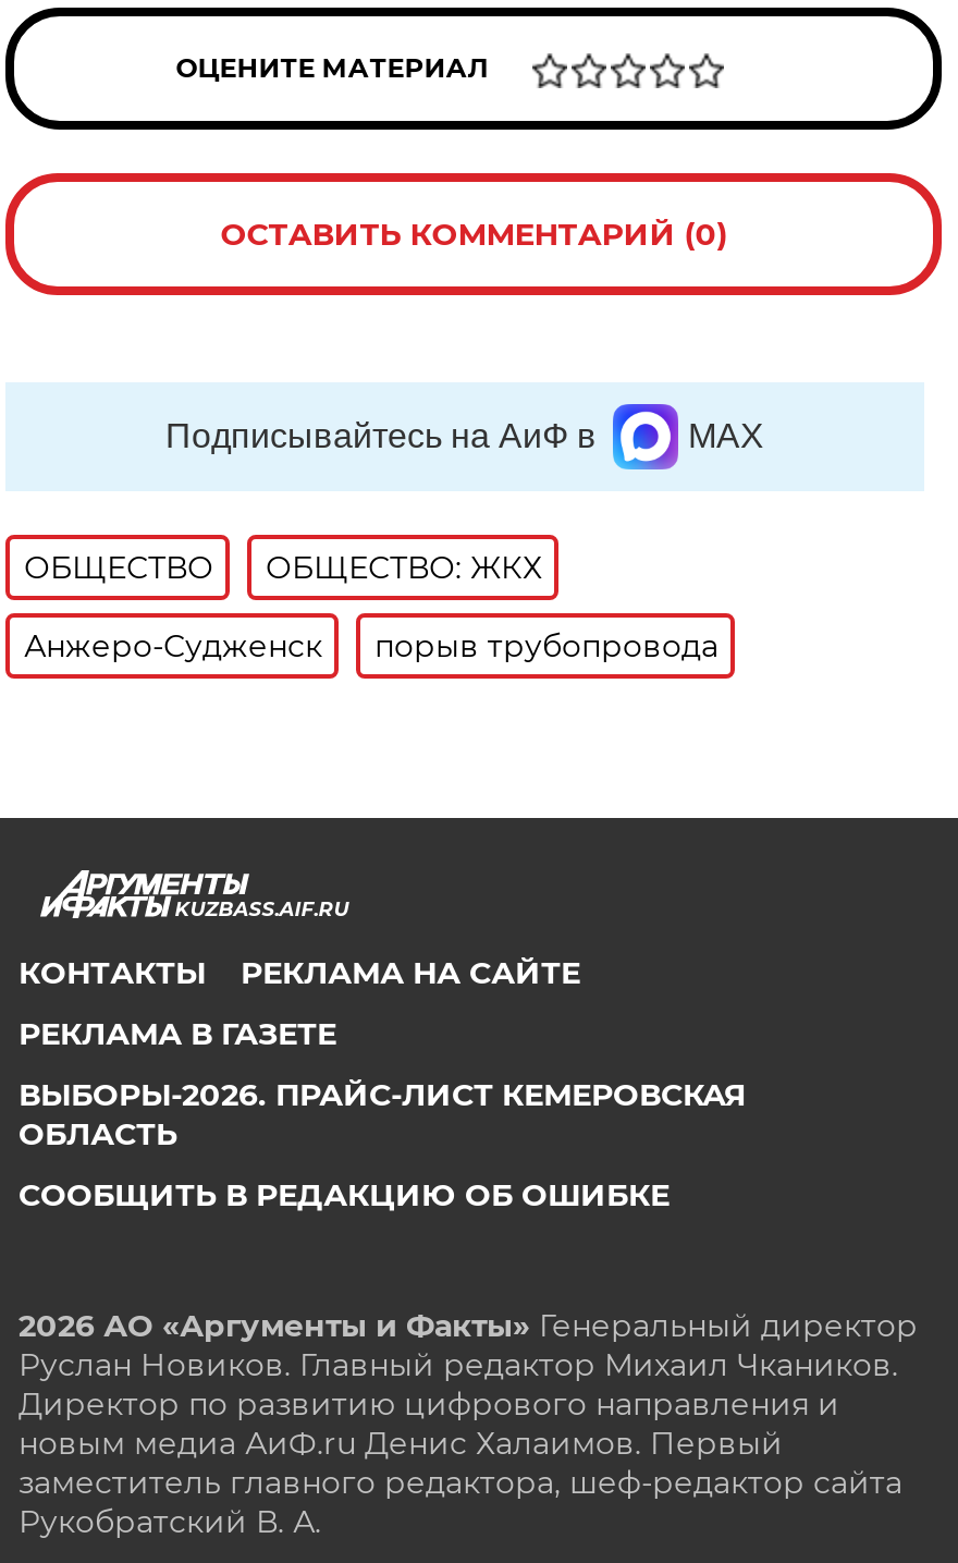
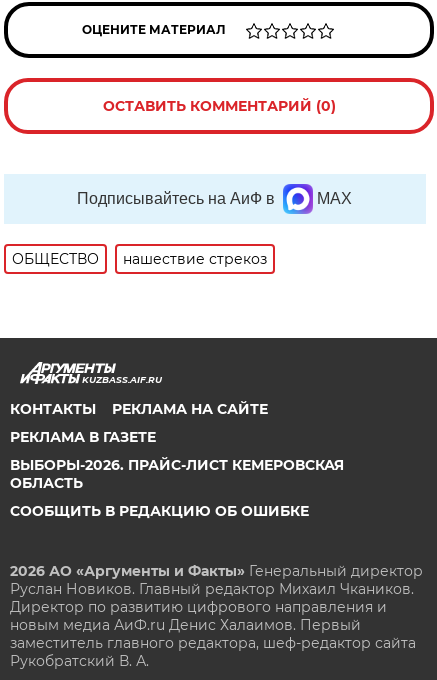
- ОБЩЕСТВО: ЖКХ
- Анжеро-Судженск
- порыв трубопровода
+ нашествие стрекоз
